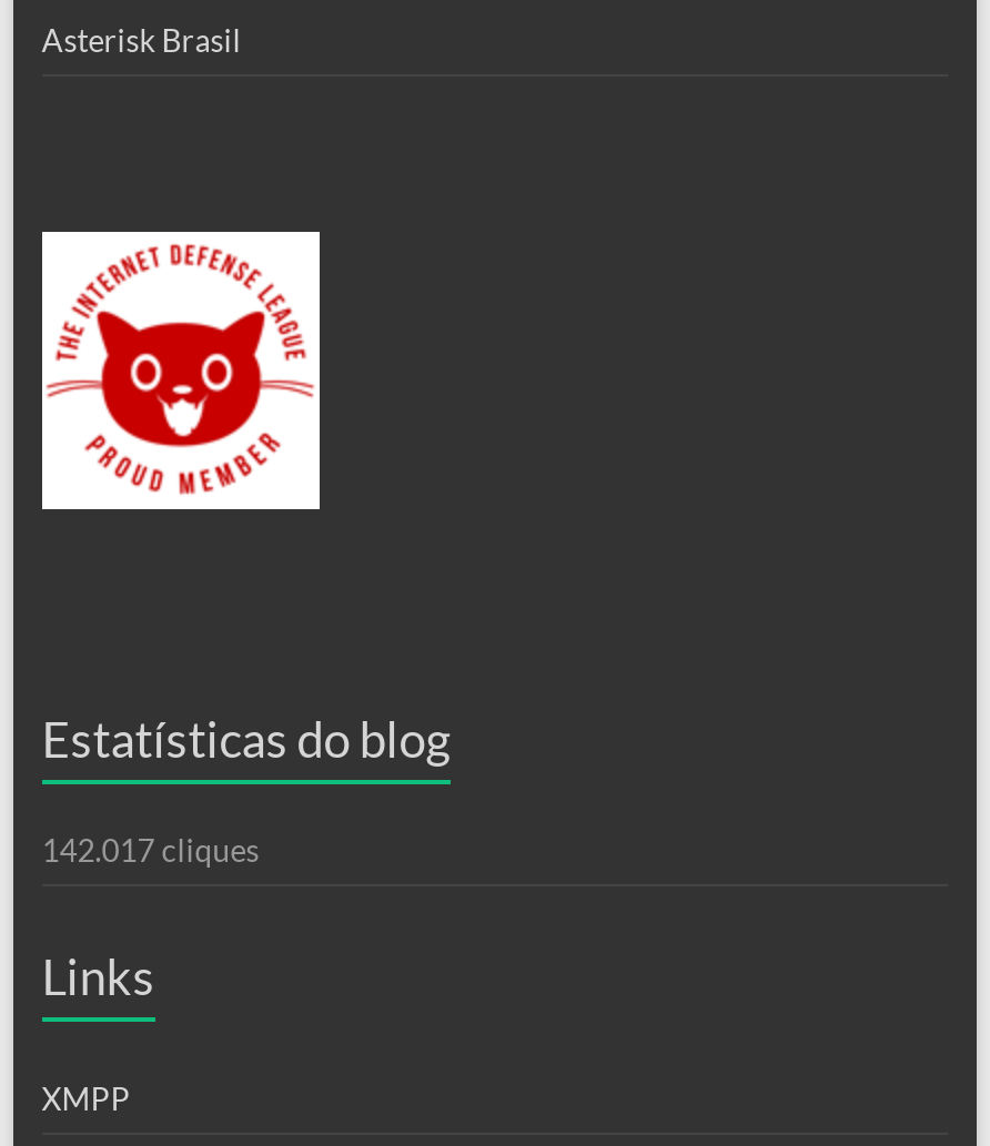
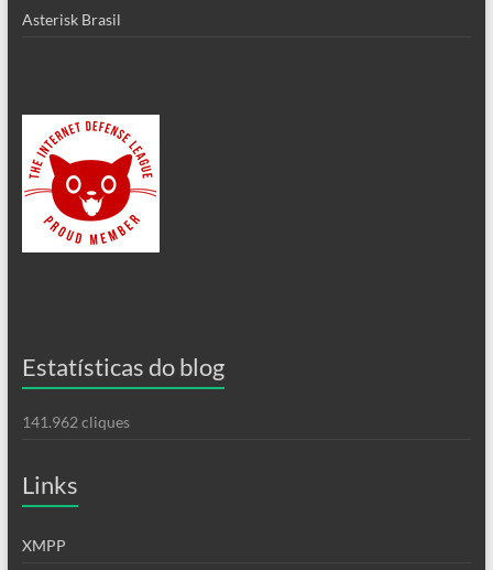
- 142.017 cliques
+ 141.962 cliques
